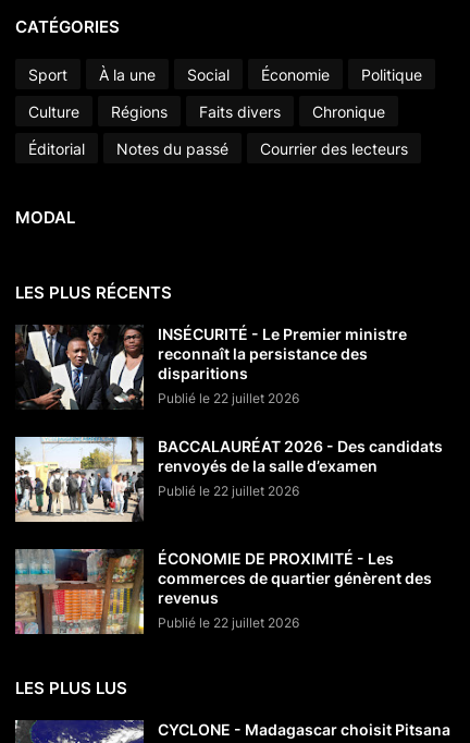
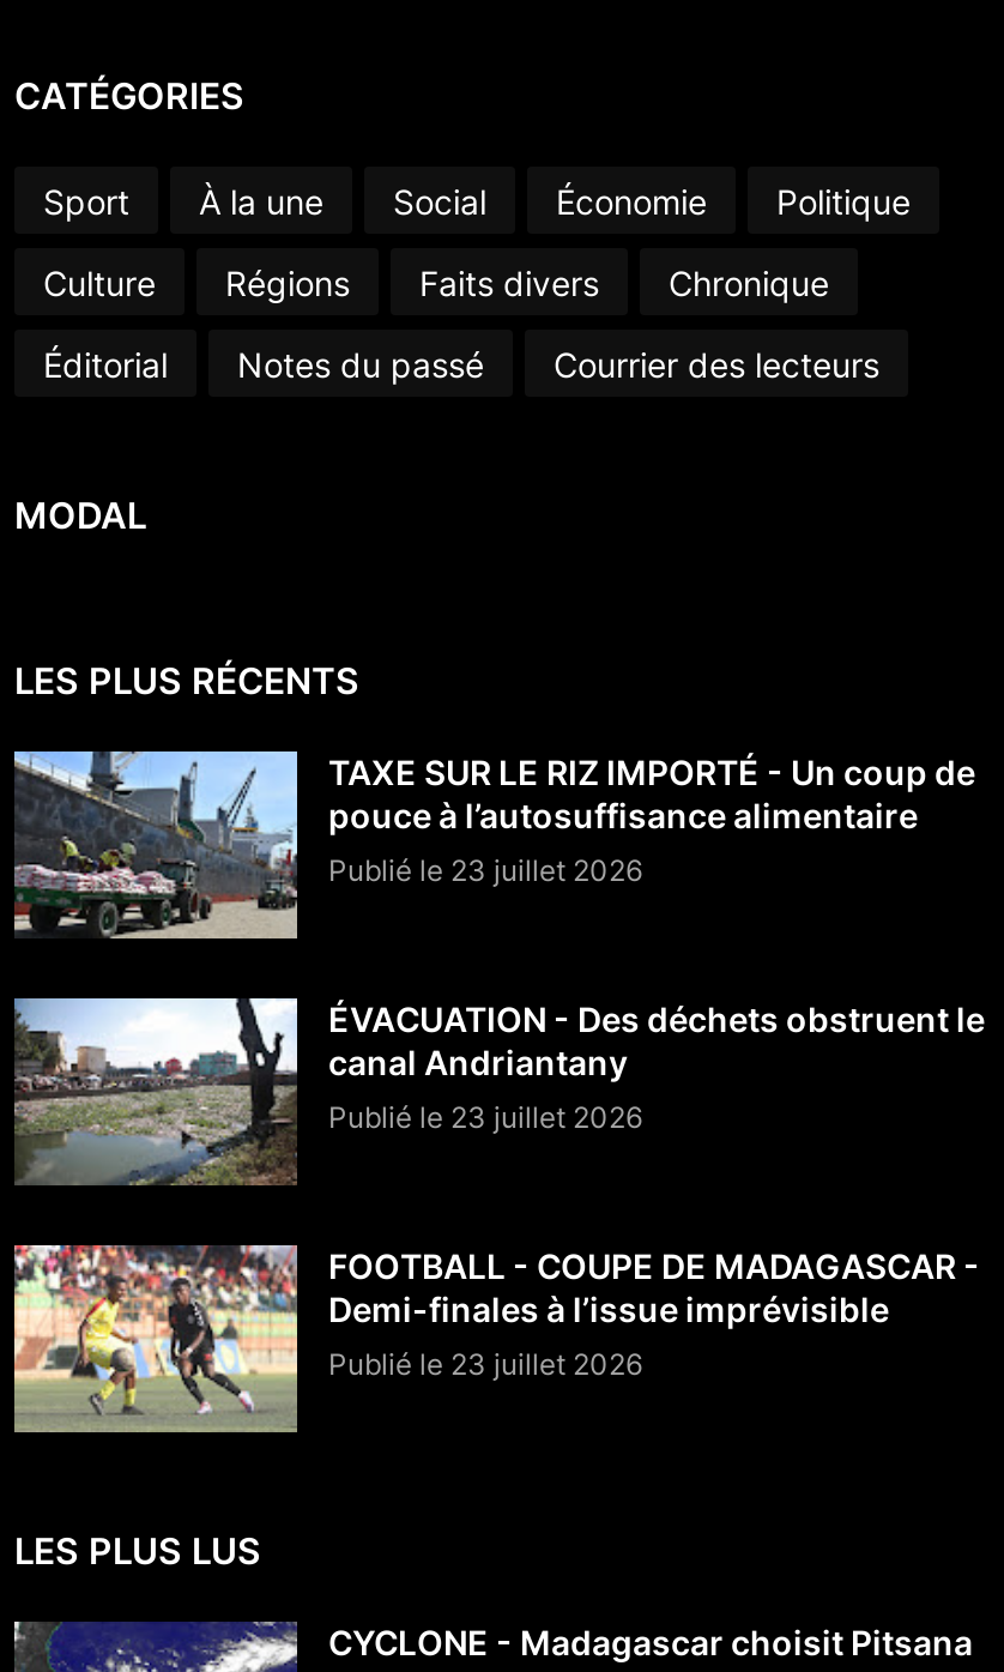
- [image]
- INSÉCURITÉ - Le Premier ministre
- reconnaît la persistance des
- disparitions
- Publié le 22 juillet 2026
+ [image]
+ TAXE SUR LE RIZ IMPORTÉ - Un coup de
+ pouce à l’autosuffisance alimentaire
+ Publié le 23 juillet 2026

- [image]
- BACCALAURÉAT 2026 - Des candidats
- renvoyés de la salle d’examen
- Publié le 22 juillet 2026
+ [image]
+ ÉVACUATION - Des déchets obstruent le
+ canal Andriantany
+ Publié le 23 juillet 2026

- [image]
- ÉCONOMIE DE PROXIMITÉ - Les
- commerces de quartier génèrent des
- revenus
- Publié le 22 juillet 2026
+ [image]
+ FOOTBALL - COUPE DE MADAGASCAR -
+ Demi-finales à l’issue imprévisible
+ Publié le 23 juillet 2026
